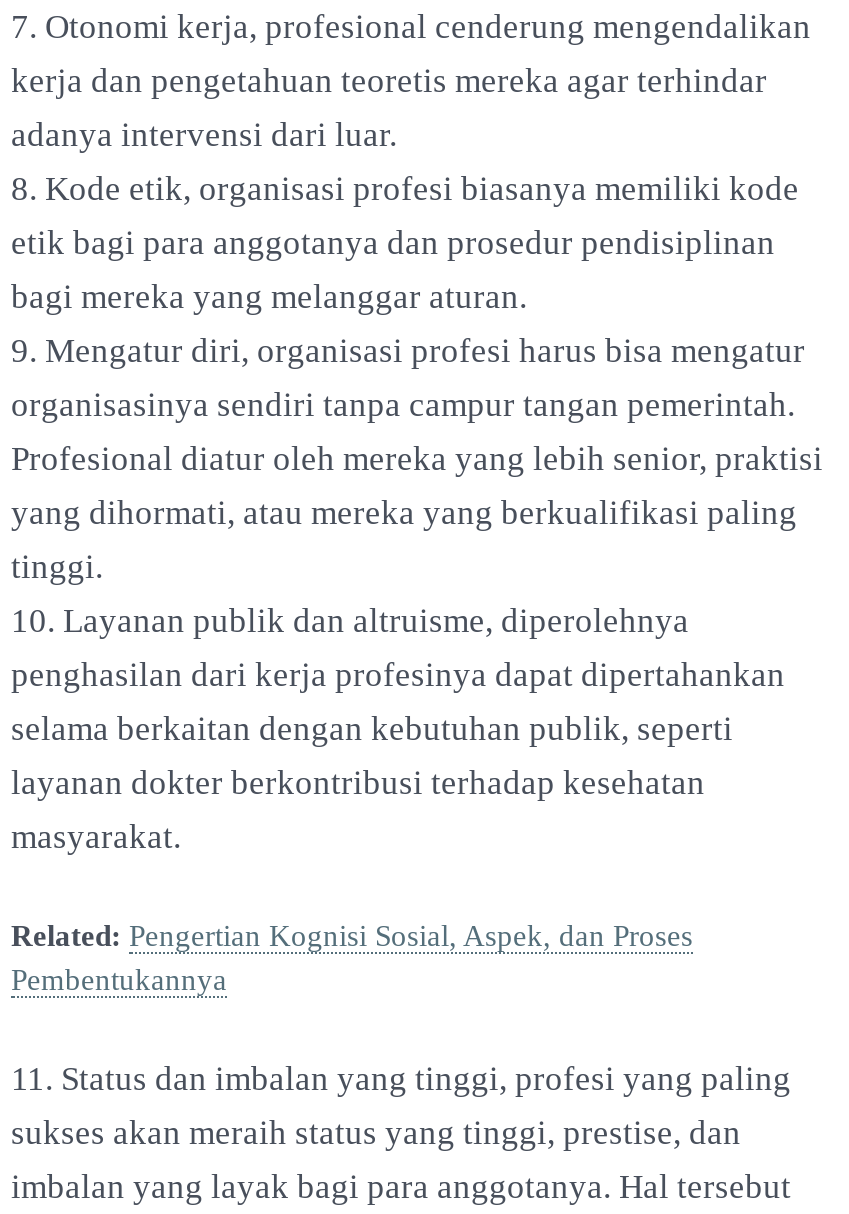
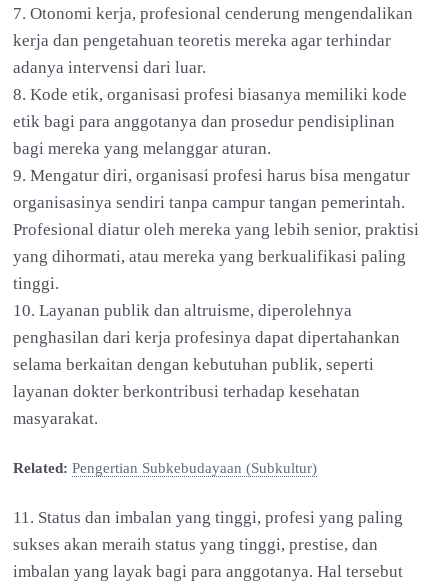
- Related: Pengertian Kognisi Sosial, Aspek, dan Proses
- Pembentukannya
+ Related: Pengertian Subkebudayaan (Subkultur)
